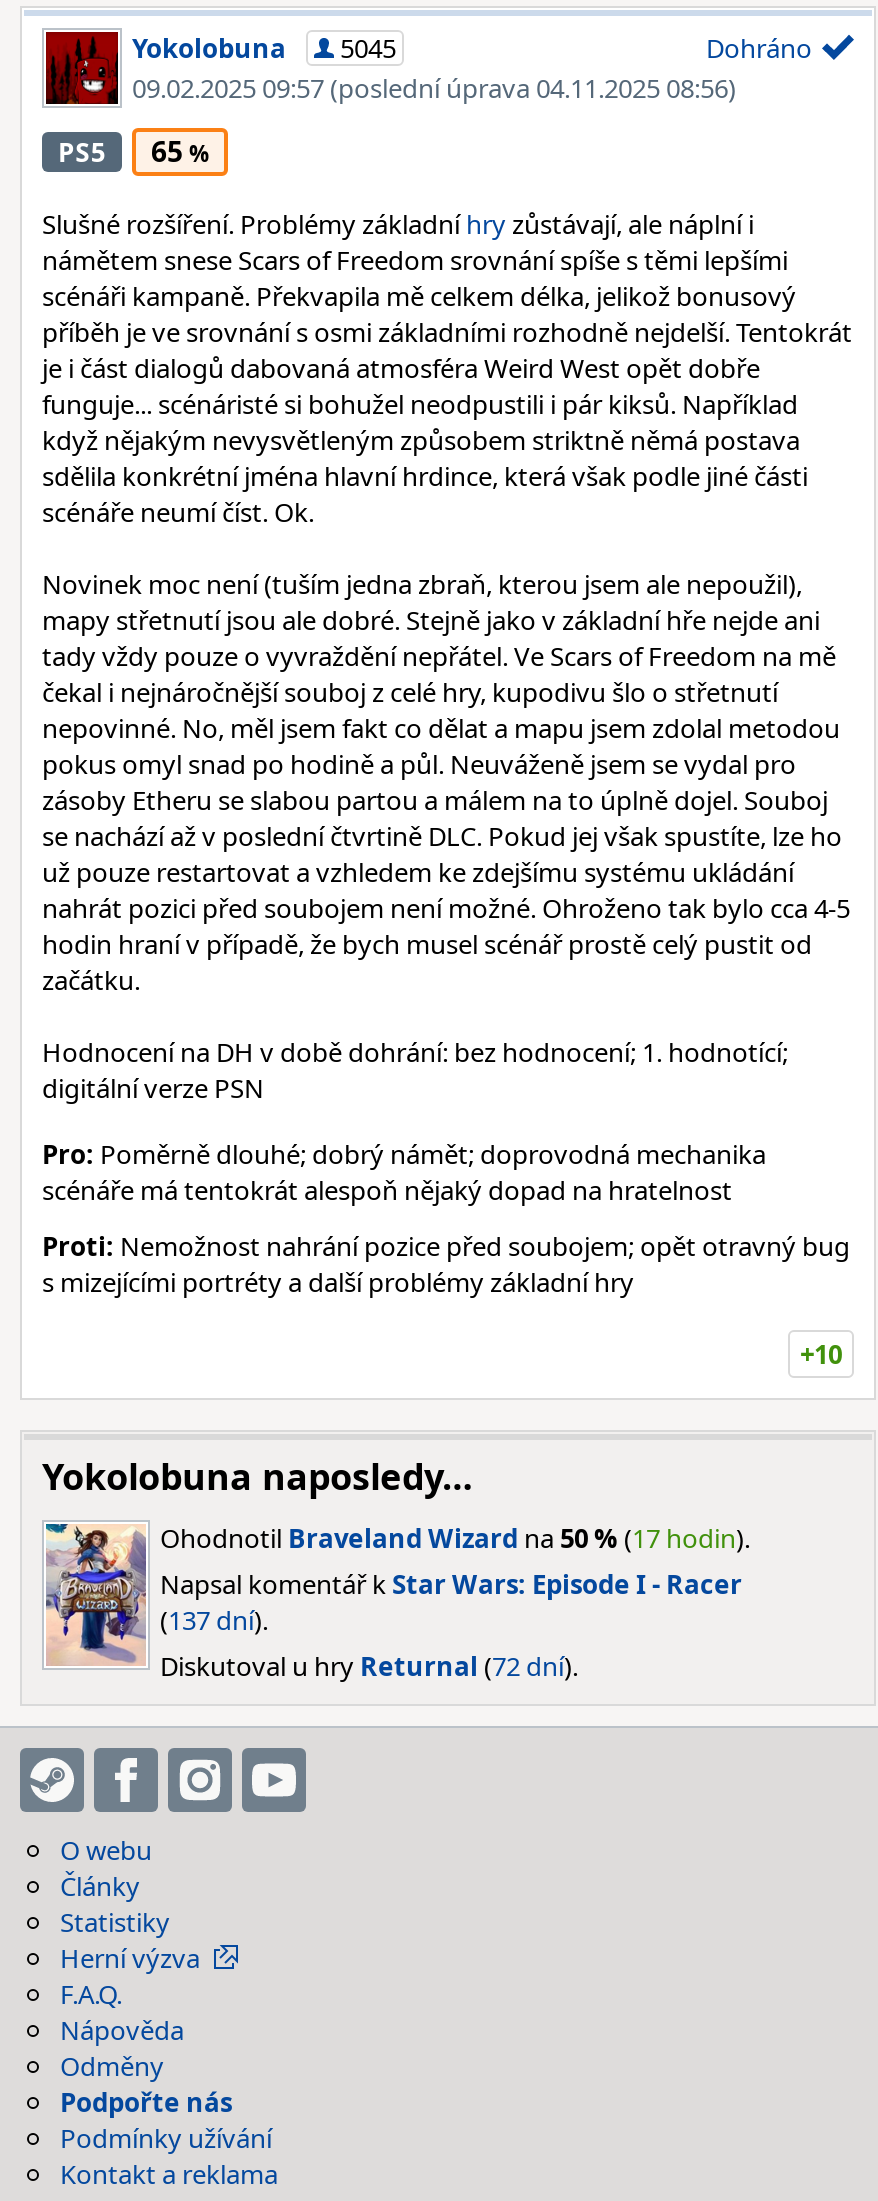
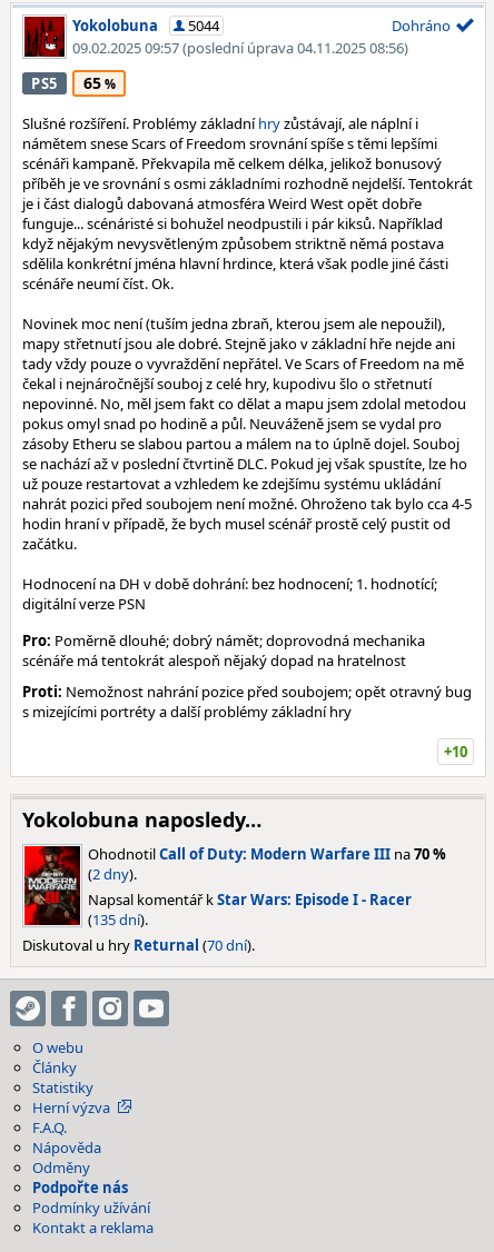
- Yokolobuna 5045
+ Yokolobuna 5044

- [image]
- Ohodnotil Braveland Wizard na 50 % (17 hodin).
+ [image]
+ Ohodnotil Call of Duty: Modern Warfare III na 70 %
+ (2 dny).

- (137 dní).
+ (135 dní).

- Diskutoval u hry Returnal (72 dní).
+ Diskutoval u hry Returnal (70 dní).
